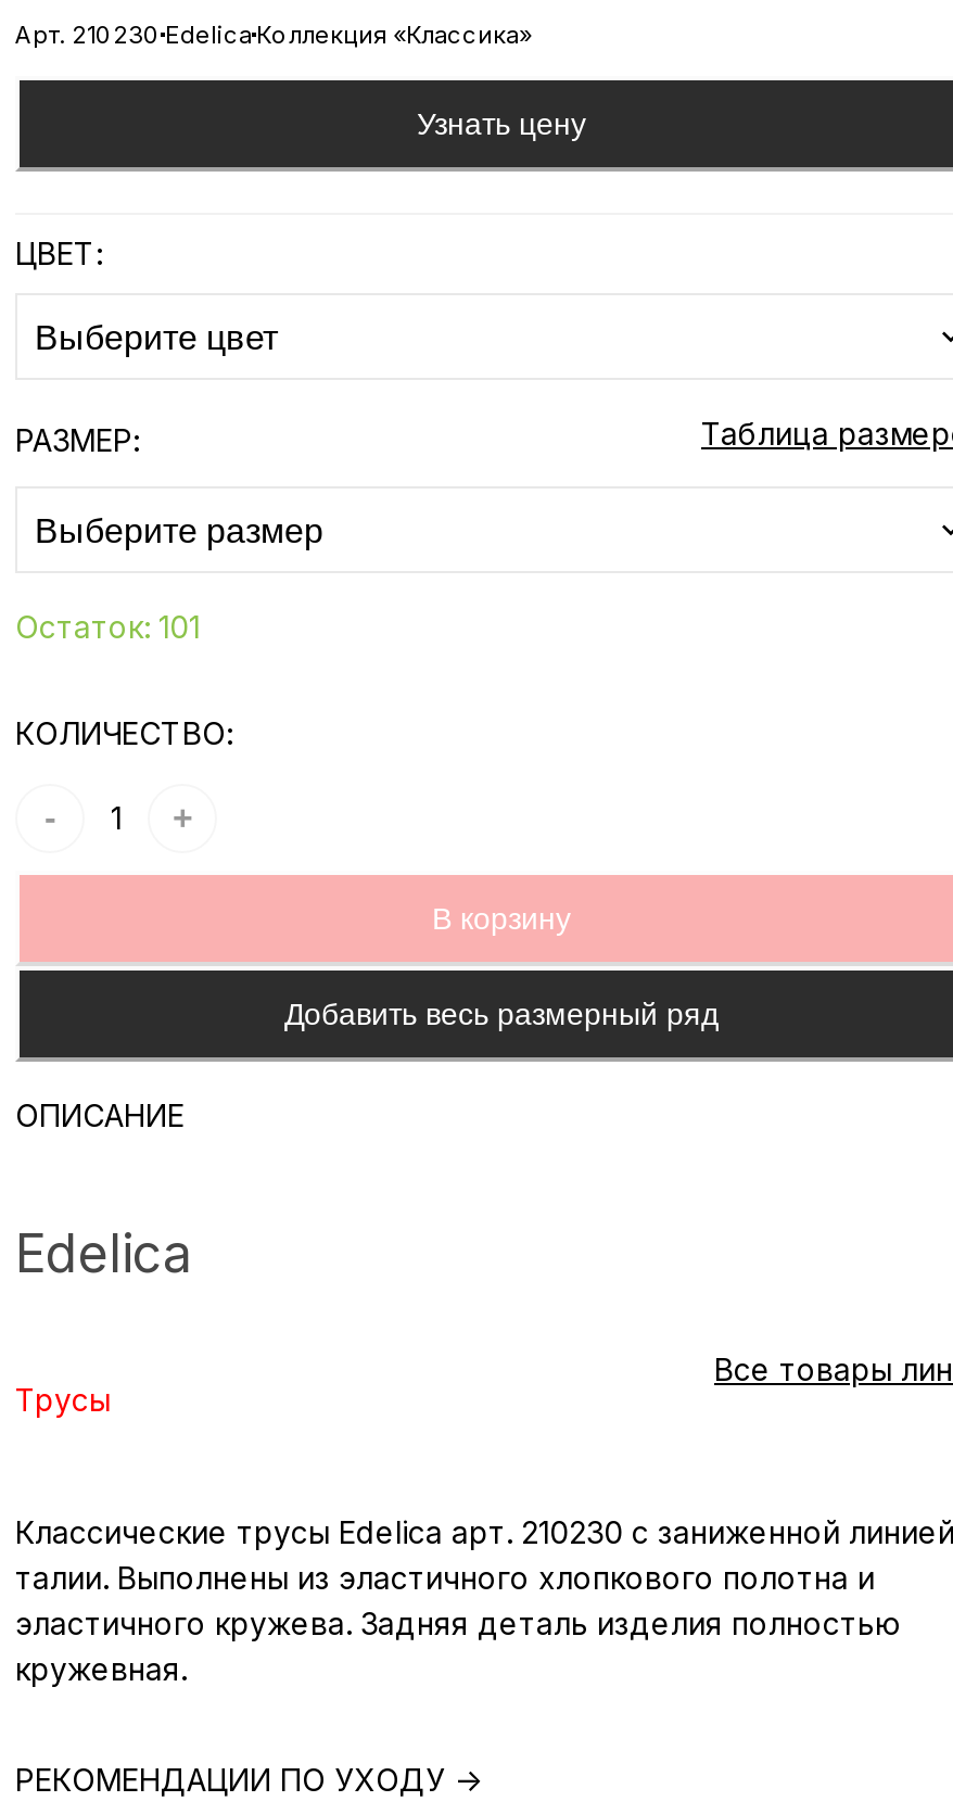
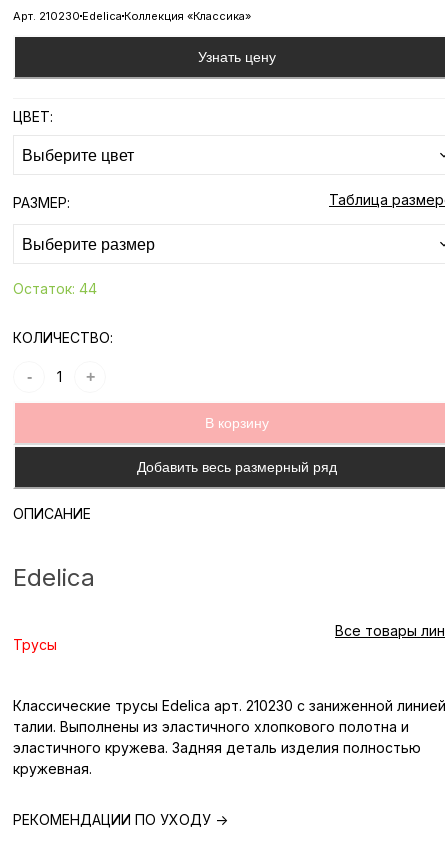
- Остаток: 101
+ Остаток: 44
